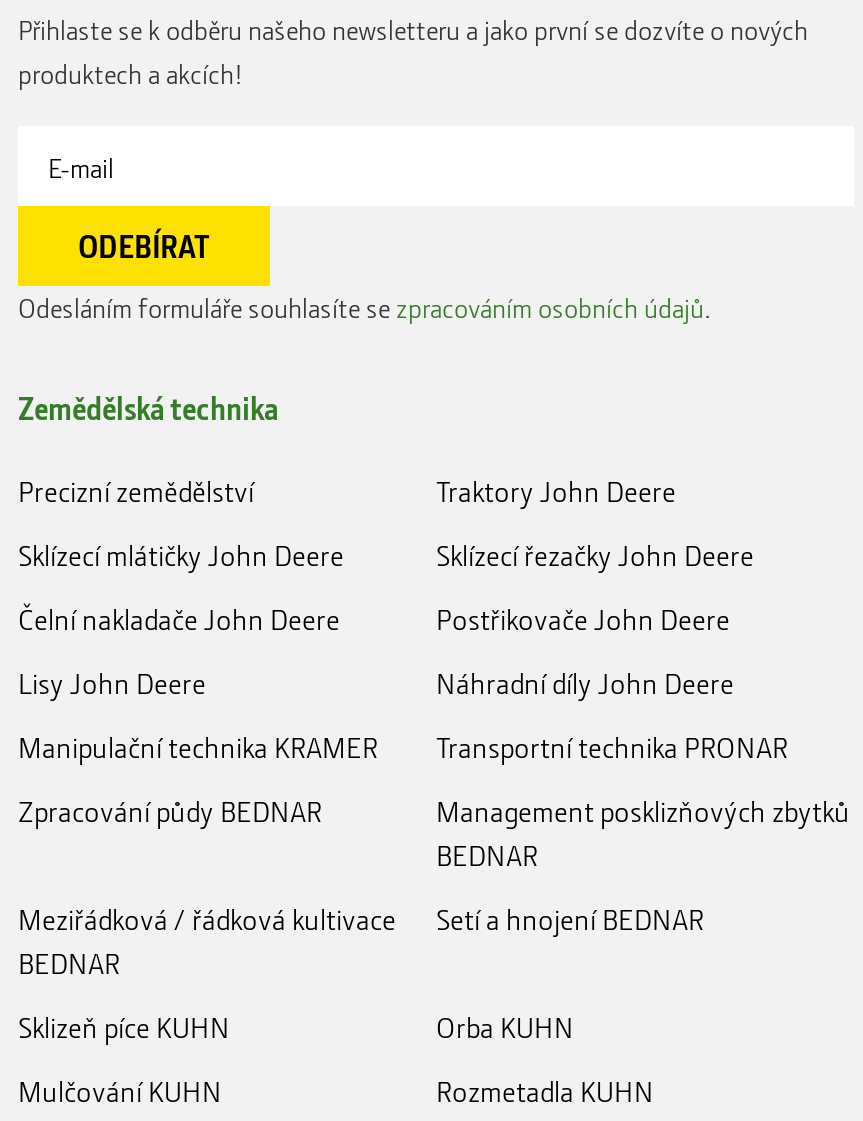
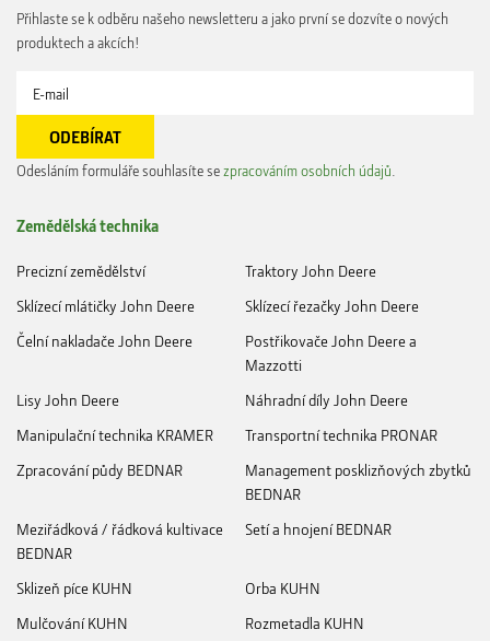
- Postřikovače John Deere
+ Postřikovače John Deere a
+ Mazzotti
